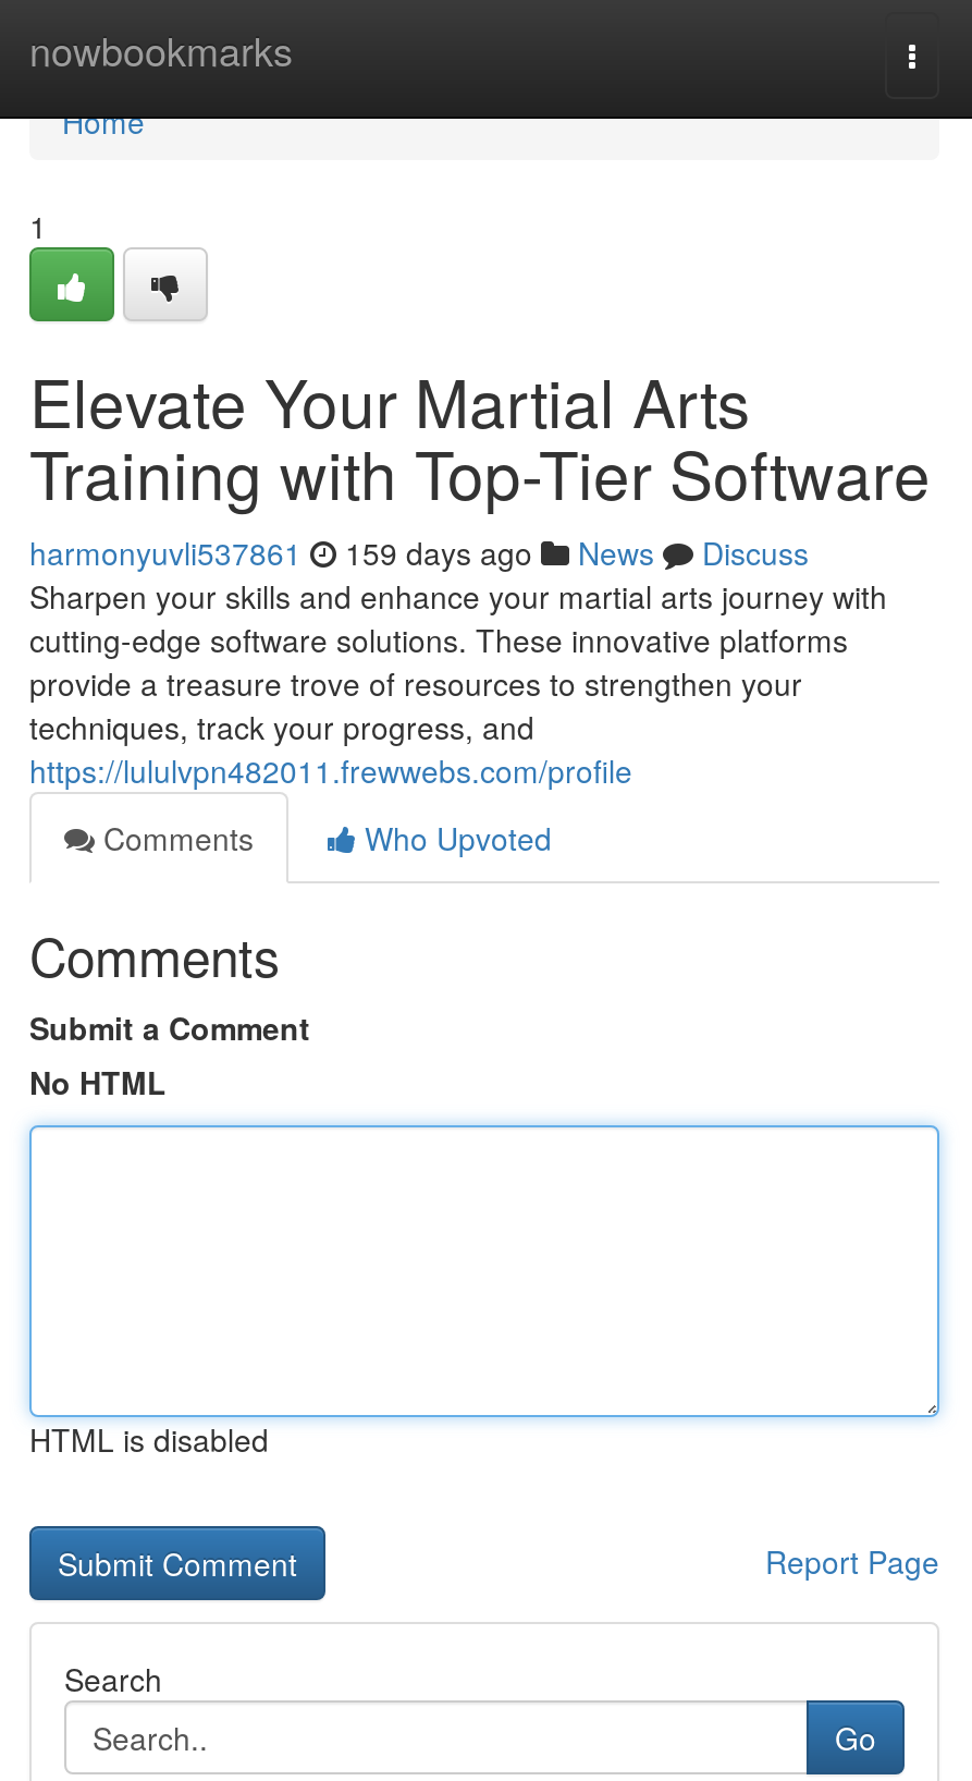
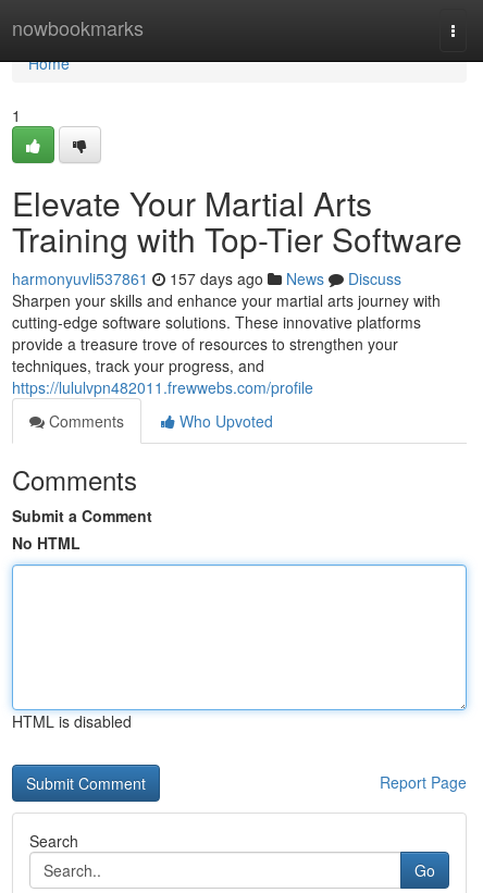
- harmonyuvli537861 159 days ago News Discuss
+ harmonyuvli537861 157 days ago News Discuss
